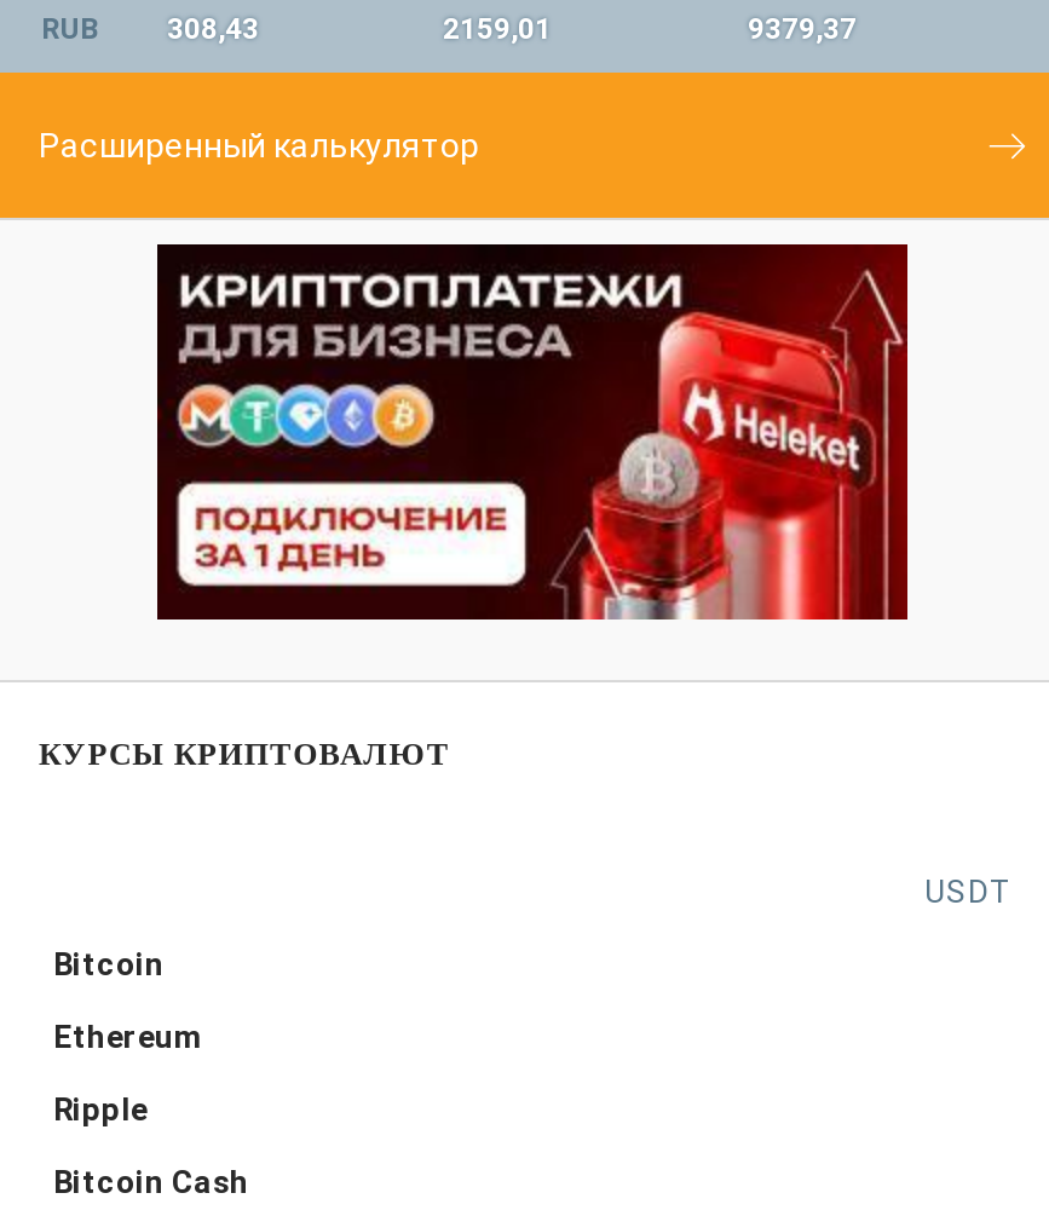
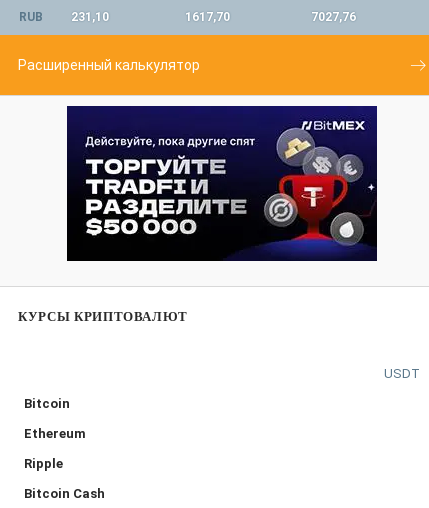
- RUB 308,43
+ RUB 231,10

- 2159,01
+ 1617,70

- 9379,37
+ 7027,76

- [image]
+ [image]
